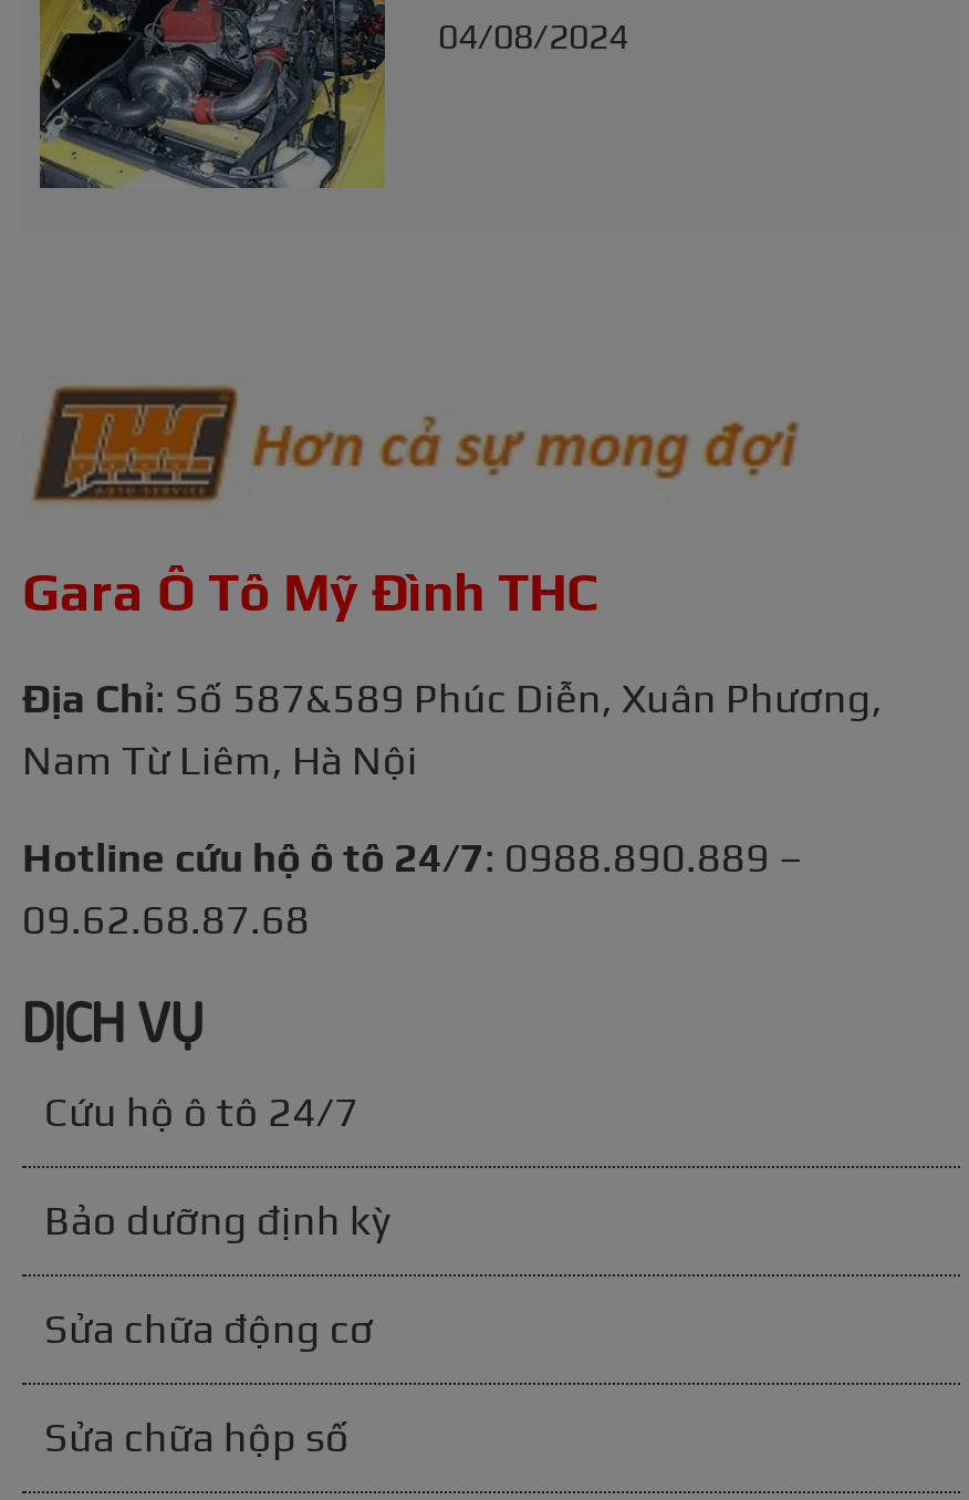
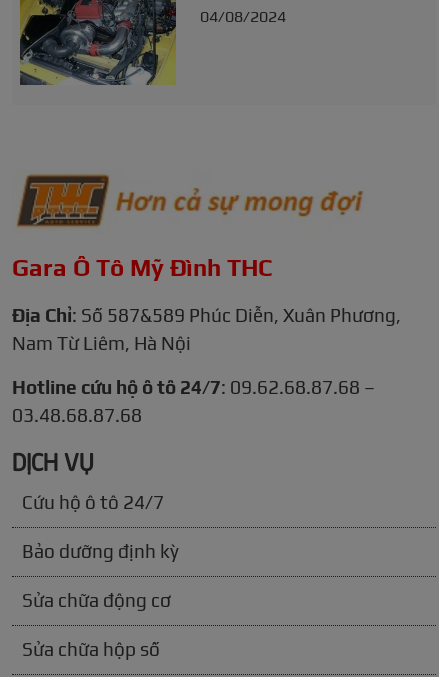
- Hotline cứu hộ ô tô 24/7: 0988.890.889 –
+ Hotline cứu hộ ô tô 24/7: 09.62.68.87.68 –

- 09.62.68.87.68
+ 03.48.68.87.68
